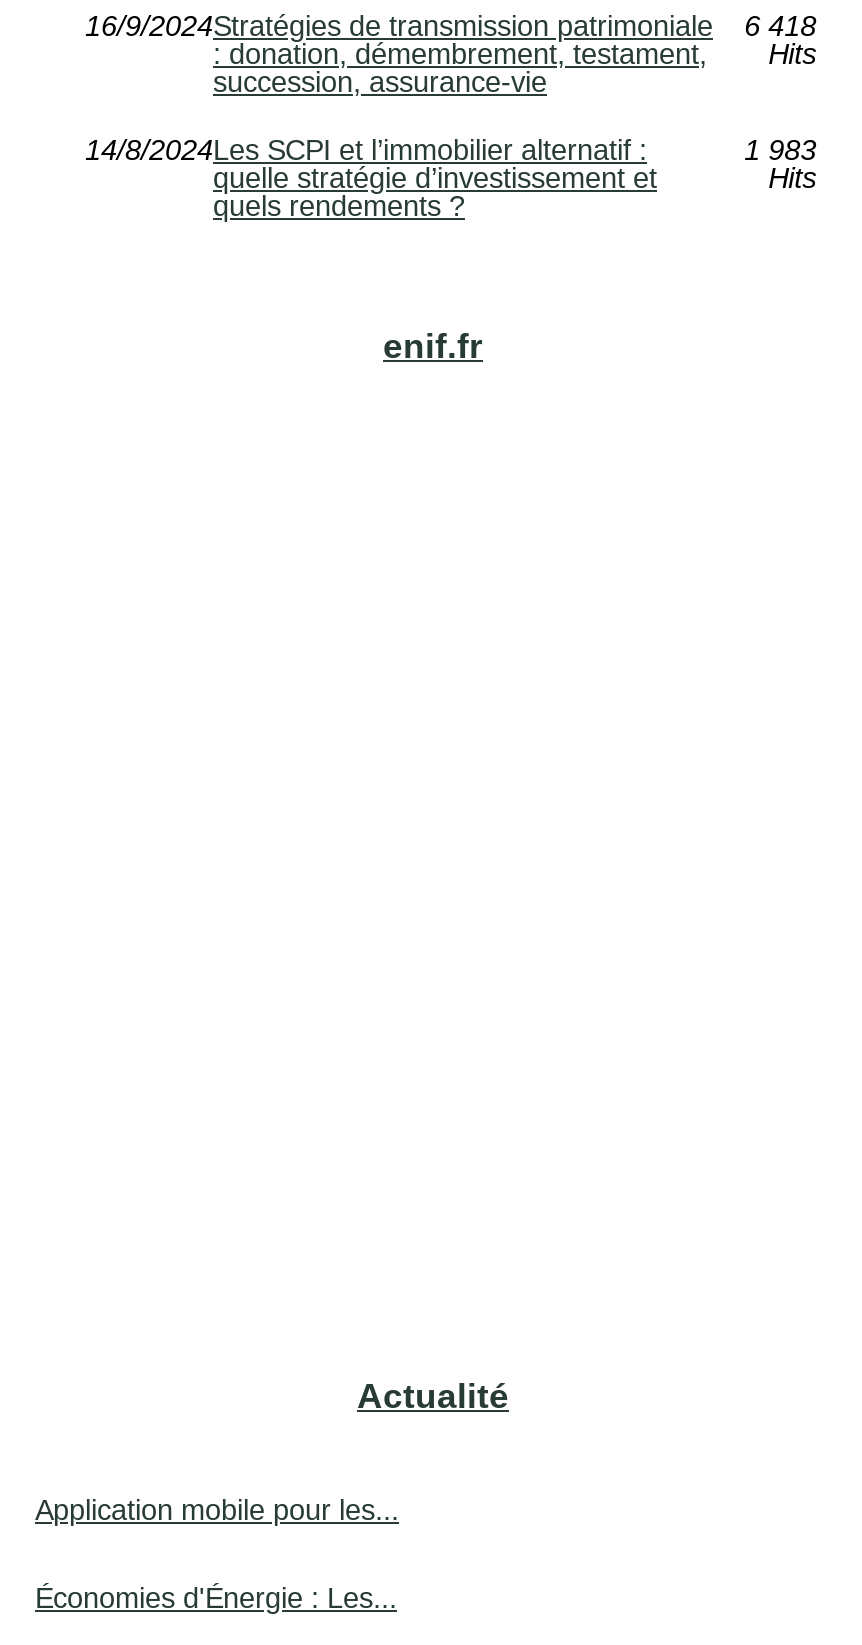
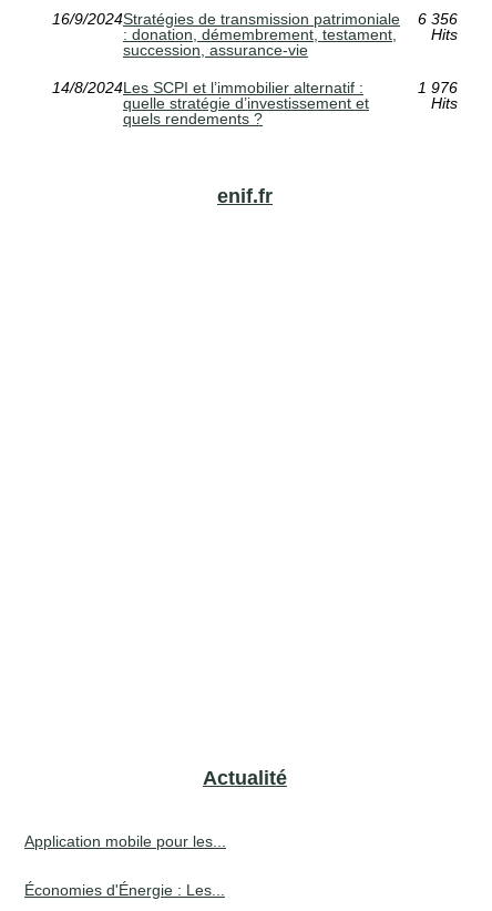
- 16/9/2024Stratégies de transmission patrimoniale 6 418
+ 16/9/2024Stratégies de transmission patrimoniale 6 356

- 1 983
+ 1 976
